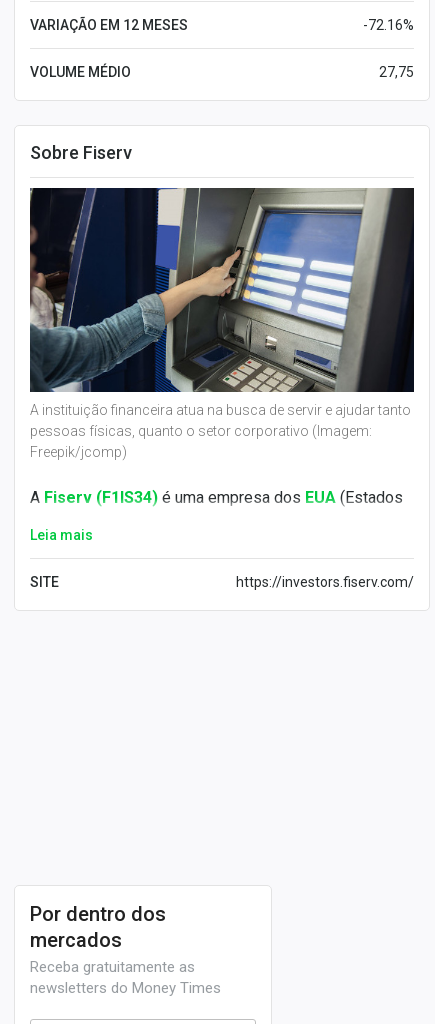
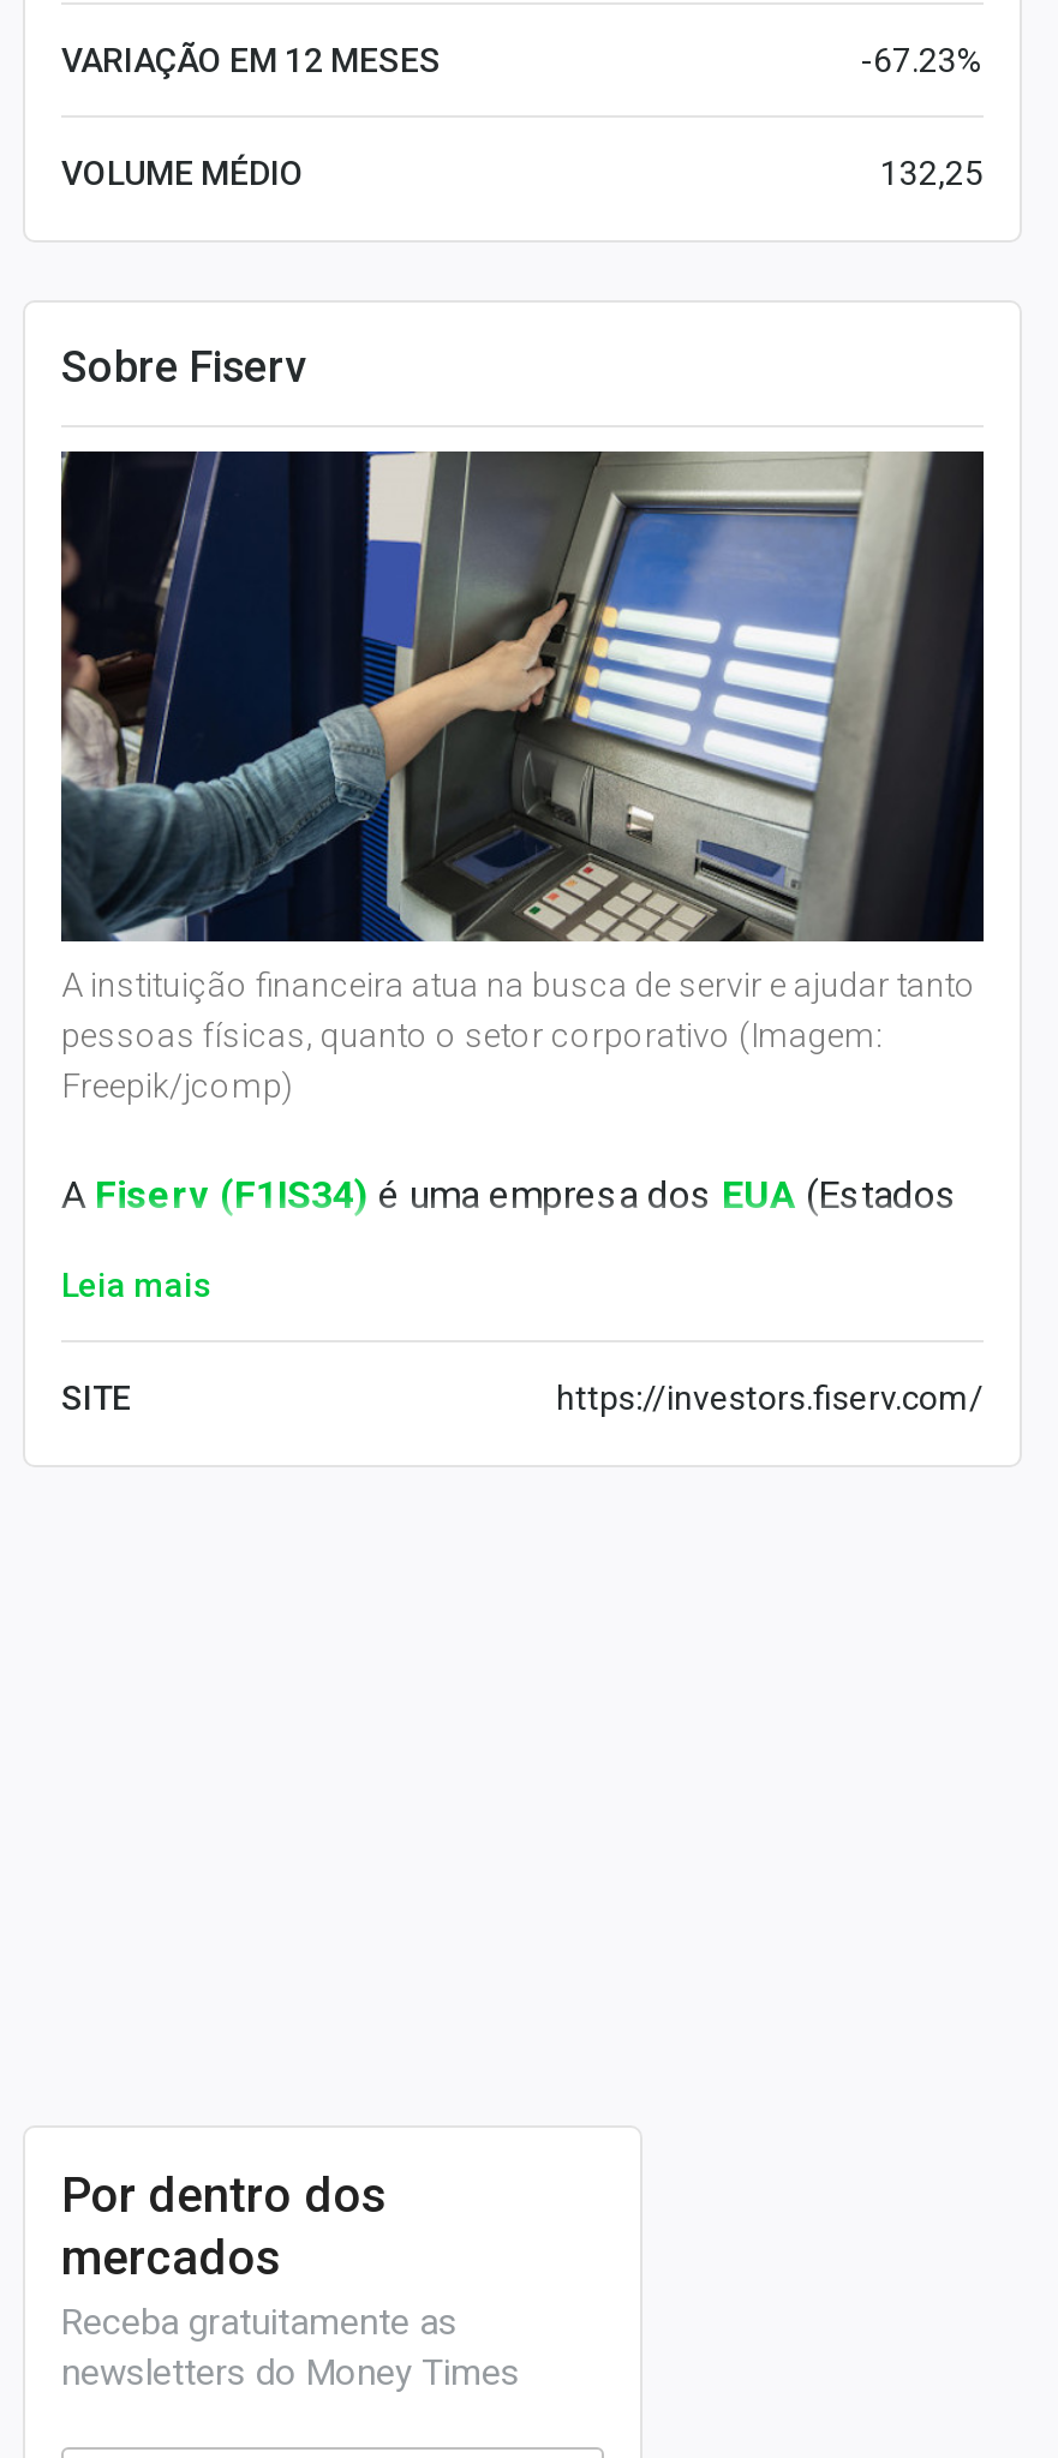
- -72.16%
+ -67.23%

- 27,75
+ 132,25
